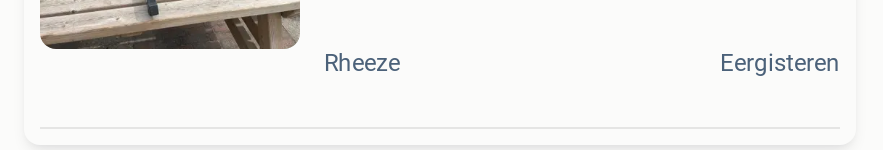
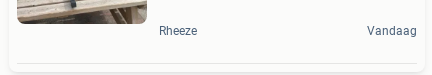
- Eergisteren
+ Vandaag
